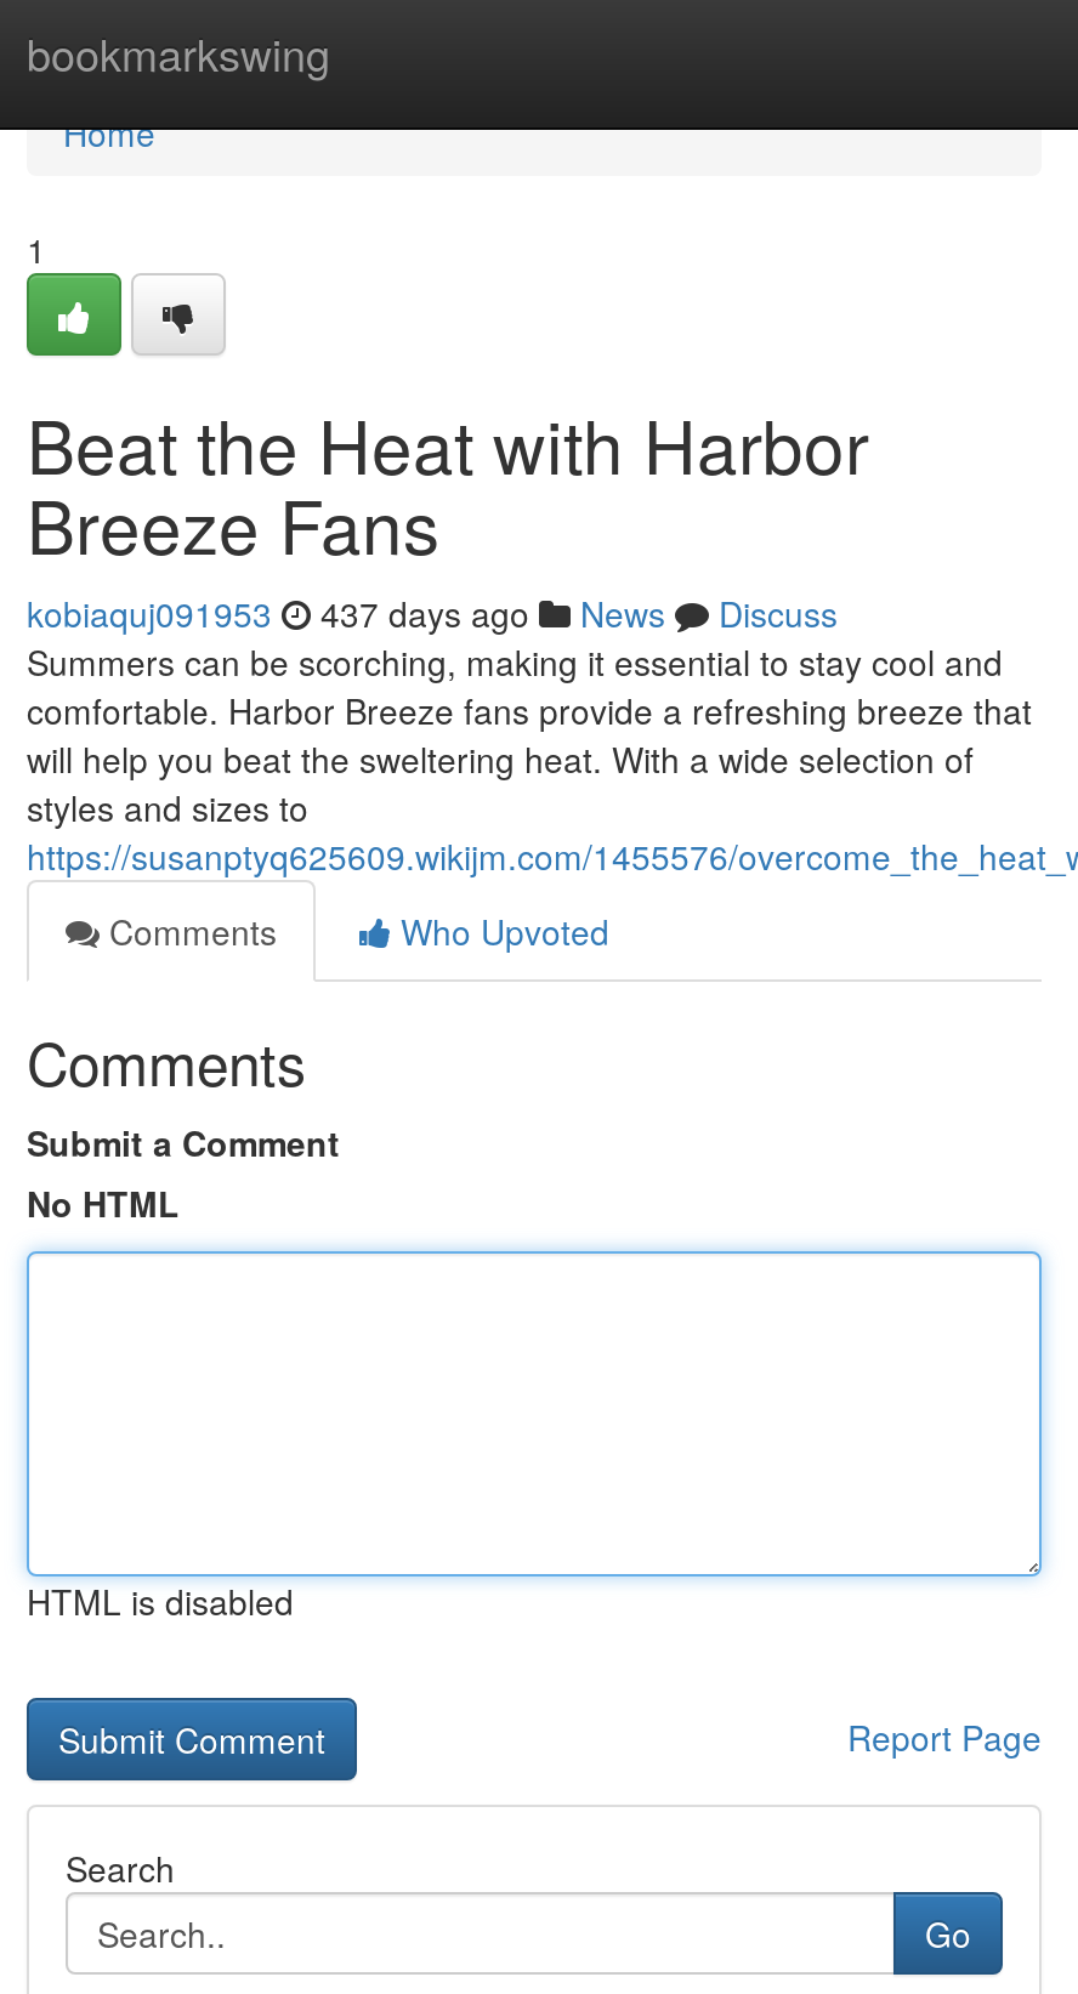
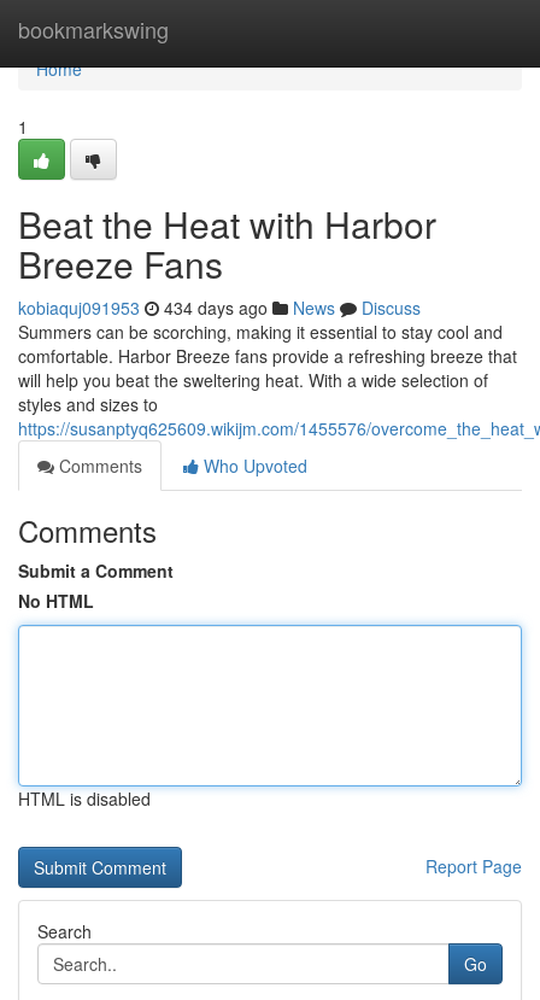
- kobiaquj091953 437 days ago News Discuss
+ kobiaquj091953 434 days ago News Discuss
